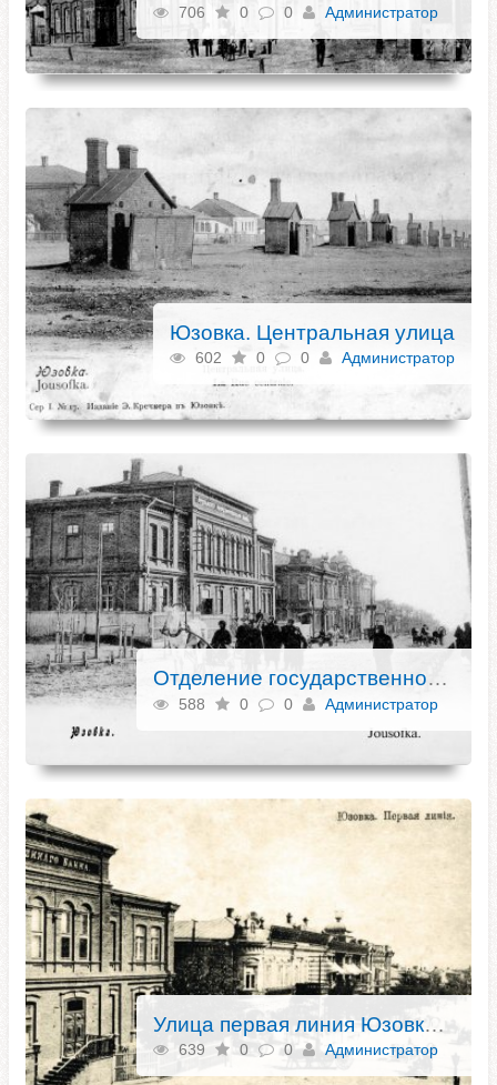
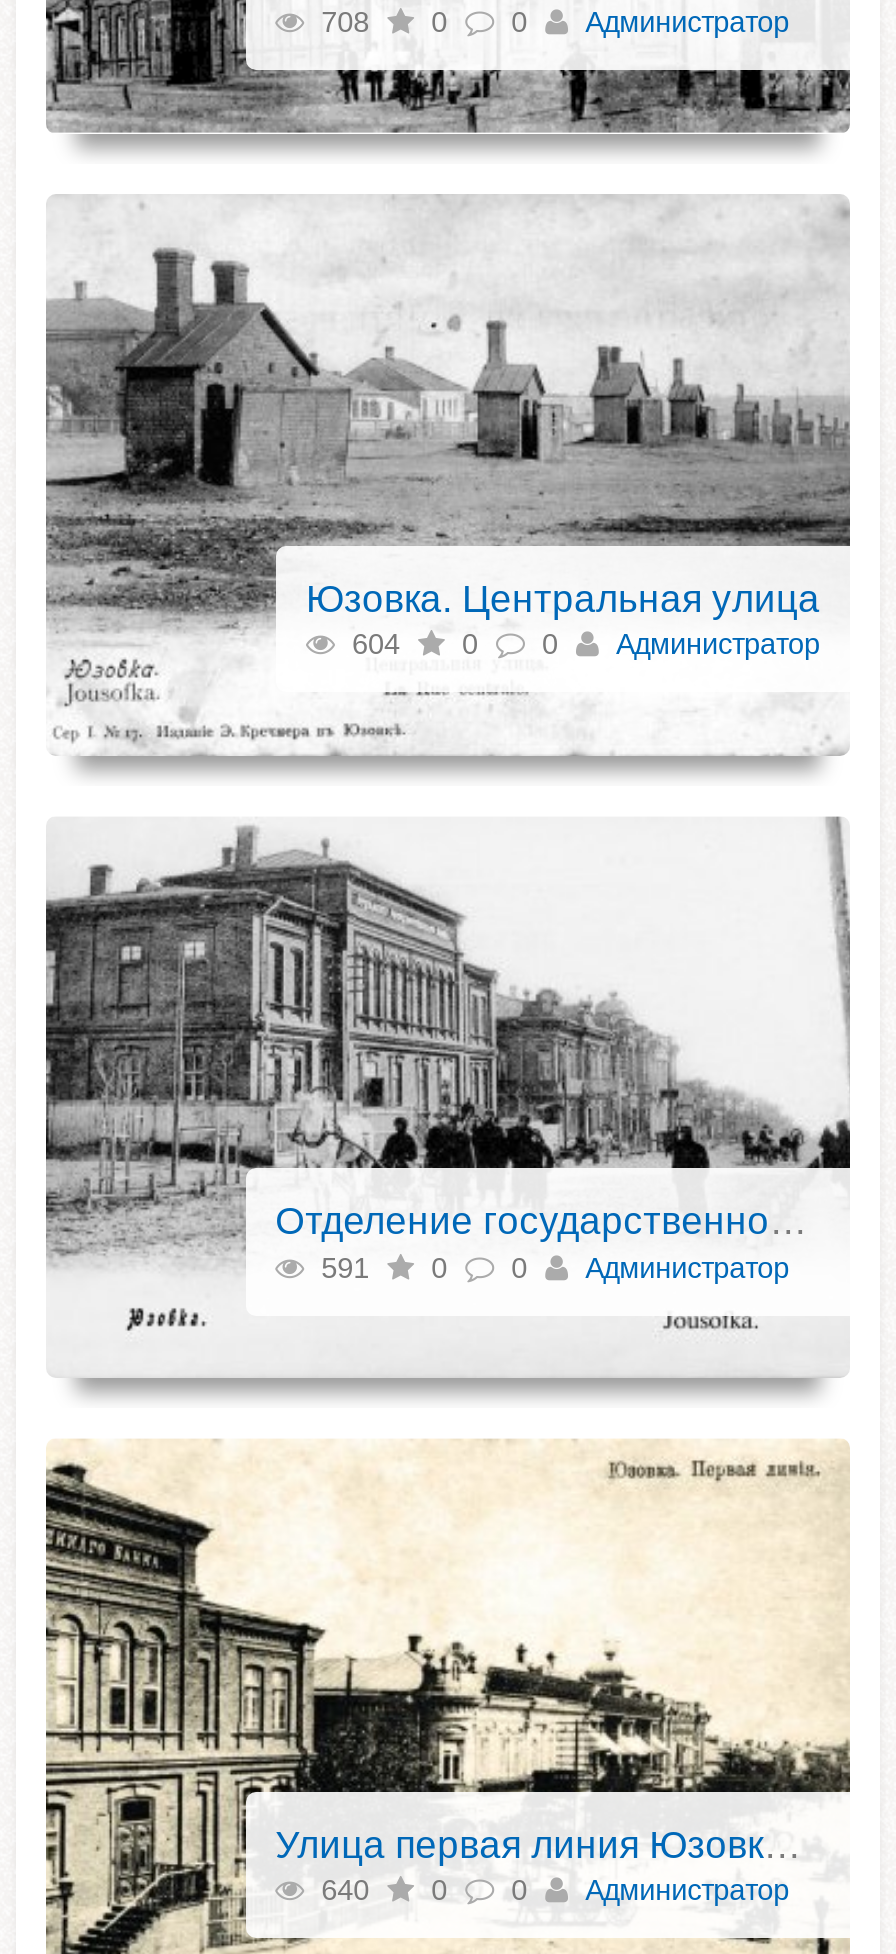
- 706 0 0 Администратор
+ 708 0 0 Администратор

- 602 0 0 Администратор
+ 604 0 0 Администратор

- 588 0 0 Администратор
+ 591 0 0 Администратор

- 639 0 0 Администратор
+ 640 0 0 Администратор
